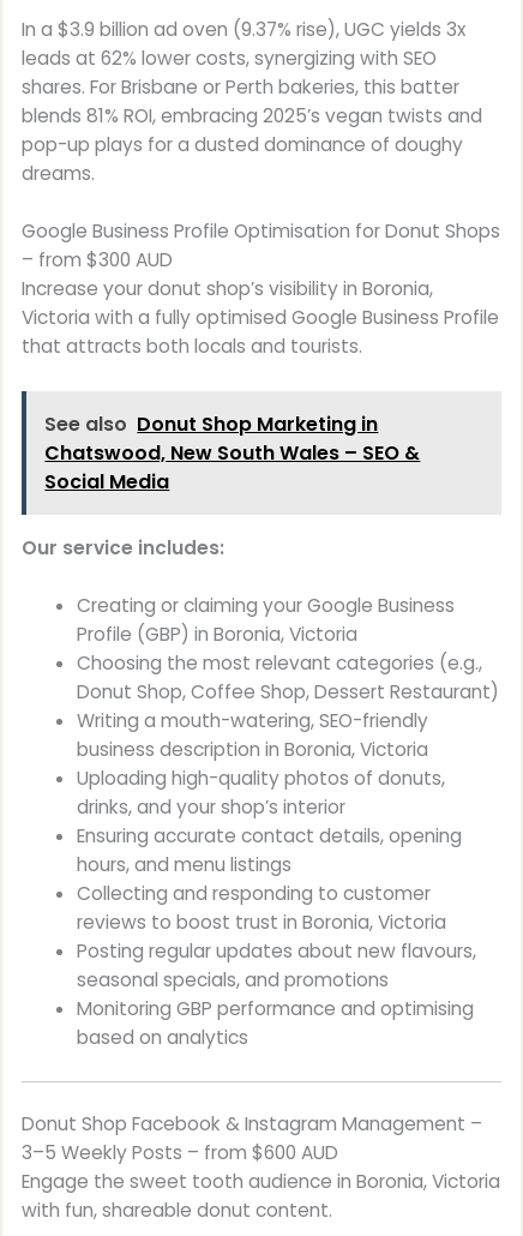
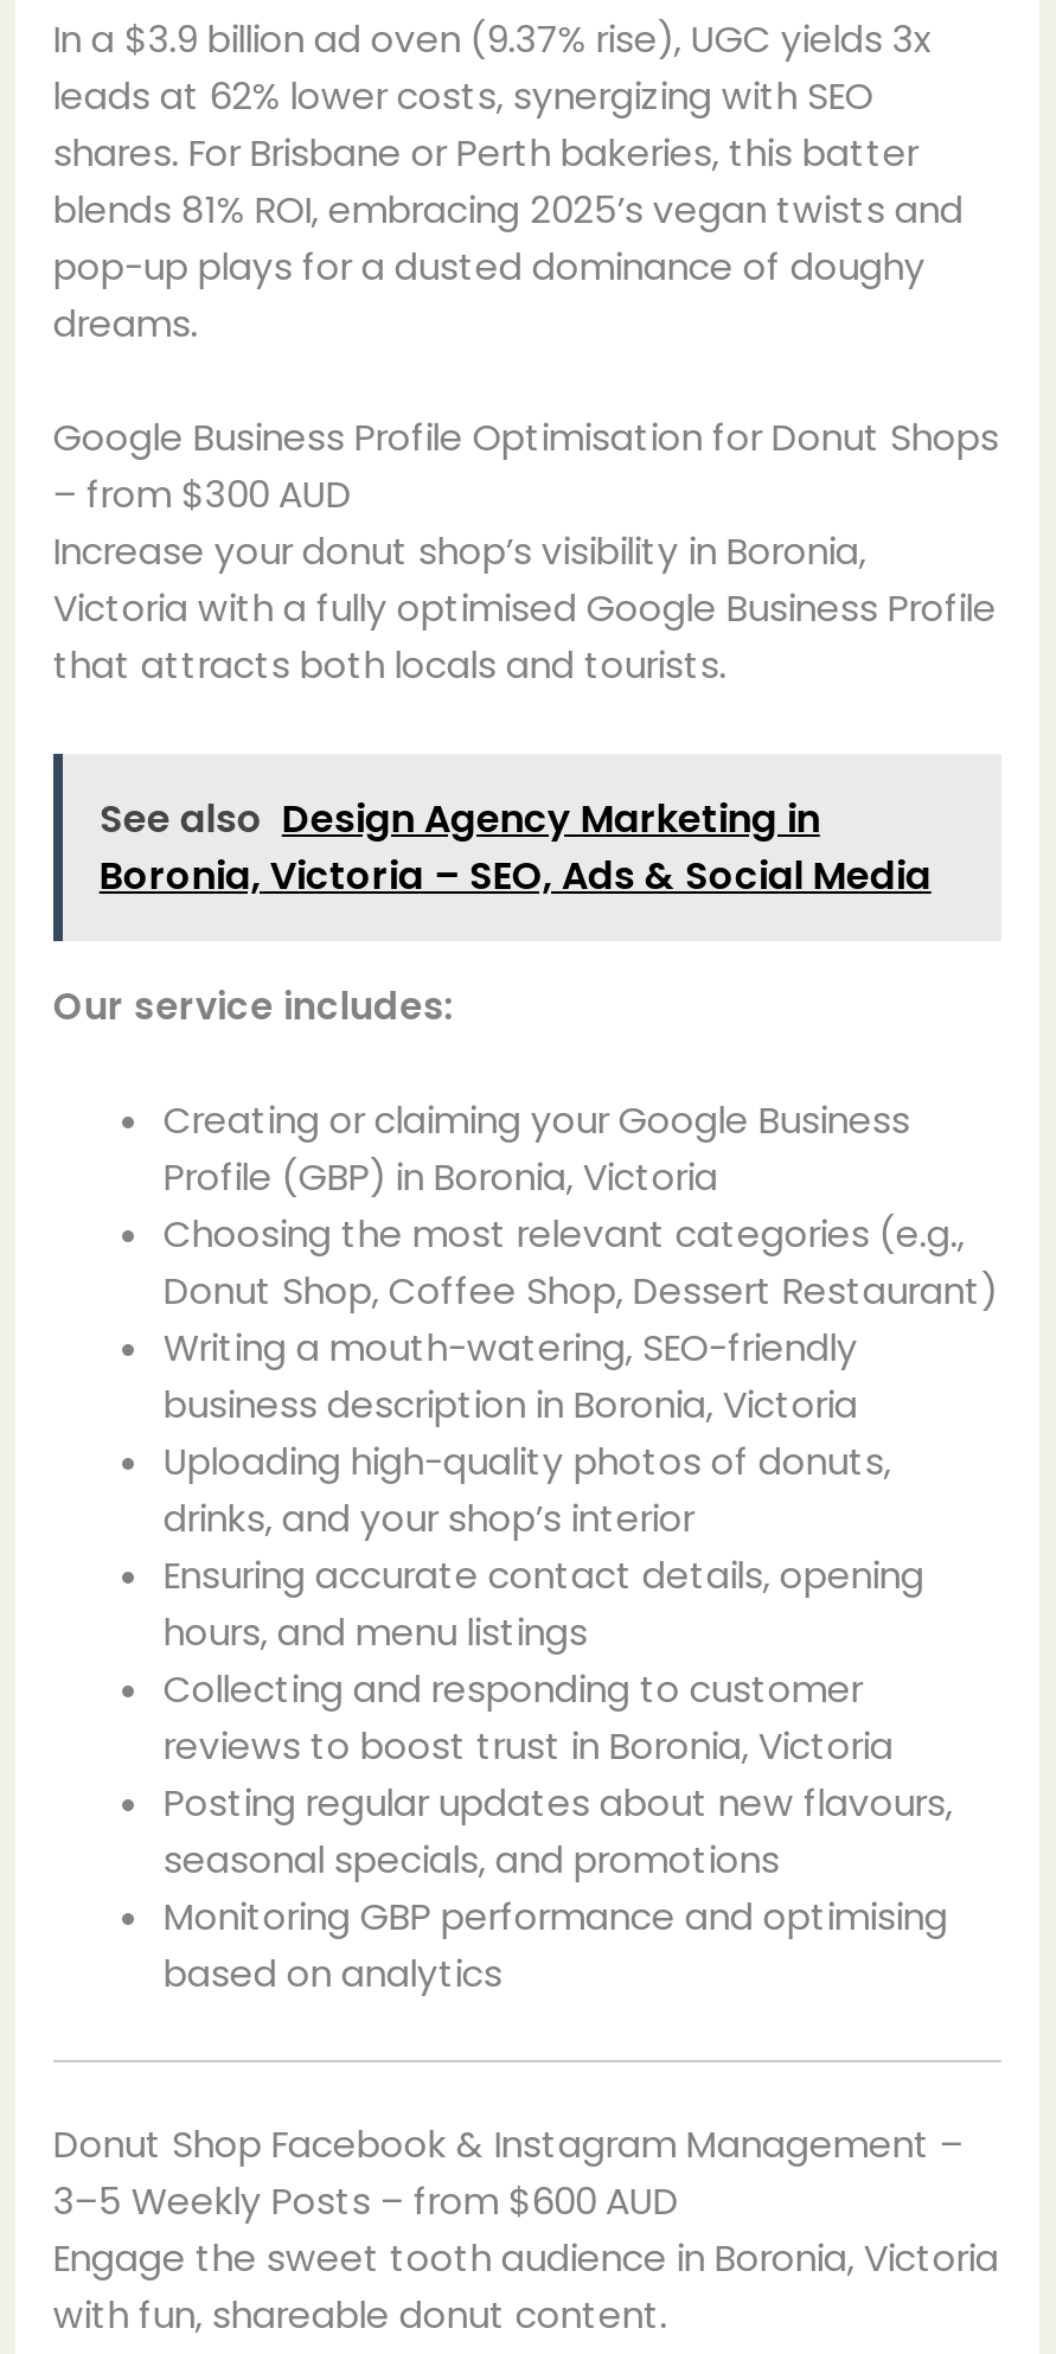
- See also Donut Shop Marketing in
- Chatswood, New South Wales – SEO &
- Social Media
+ See also Design Agency Marketing in
+ Boronia, Victoria – SEO, Ads & Social Media
